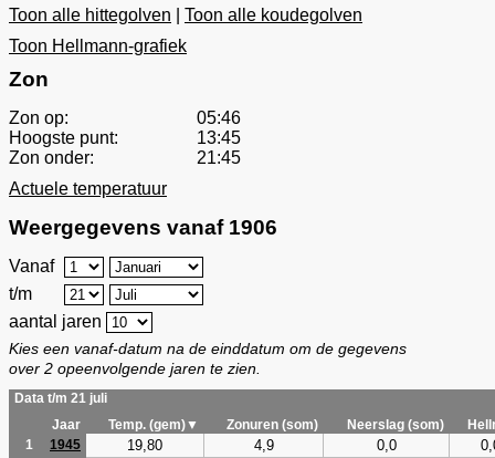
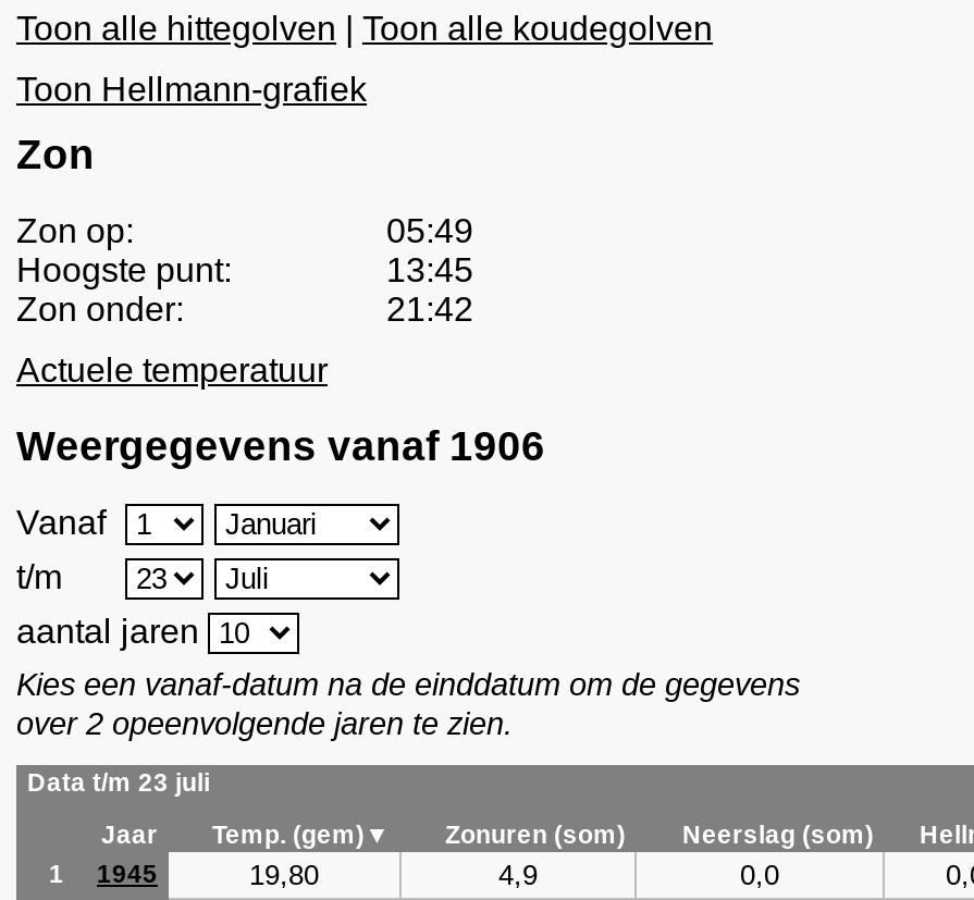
- 05:46
+ 05:49

- 21:45
+ 21:42

- Data t/m 21 juli
+ Data t/m 23 juli
